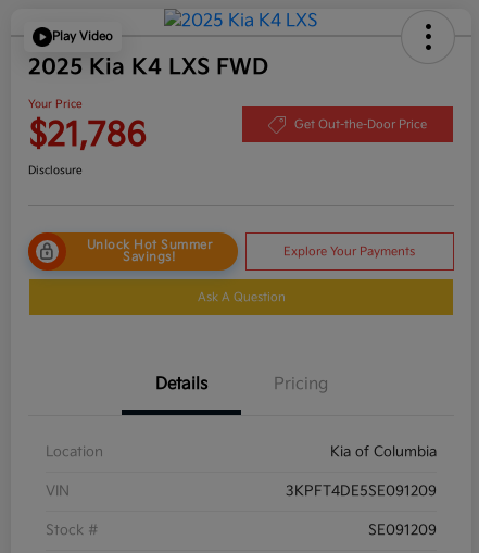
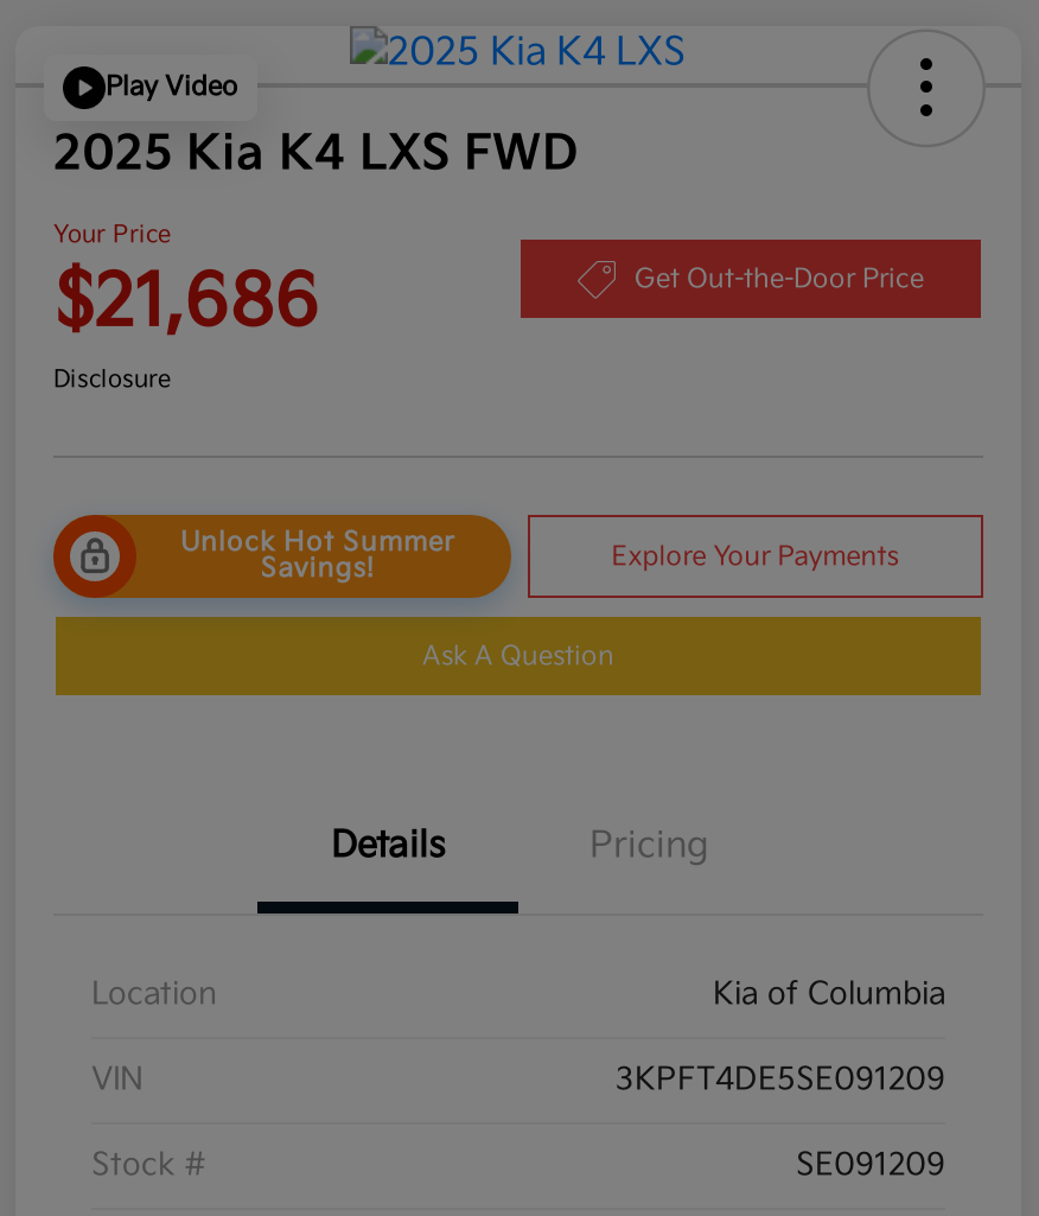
- $21,786
+ $21,686
